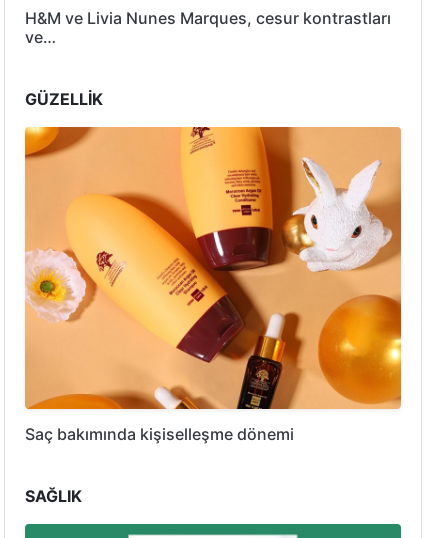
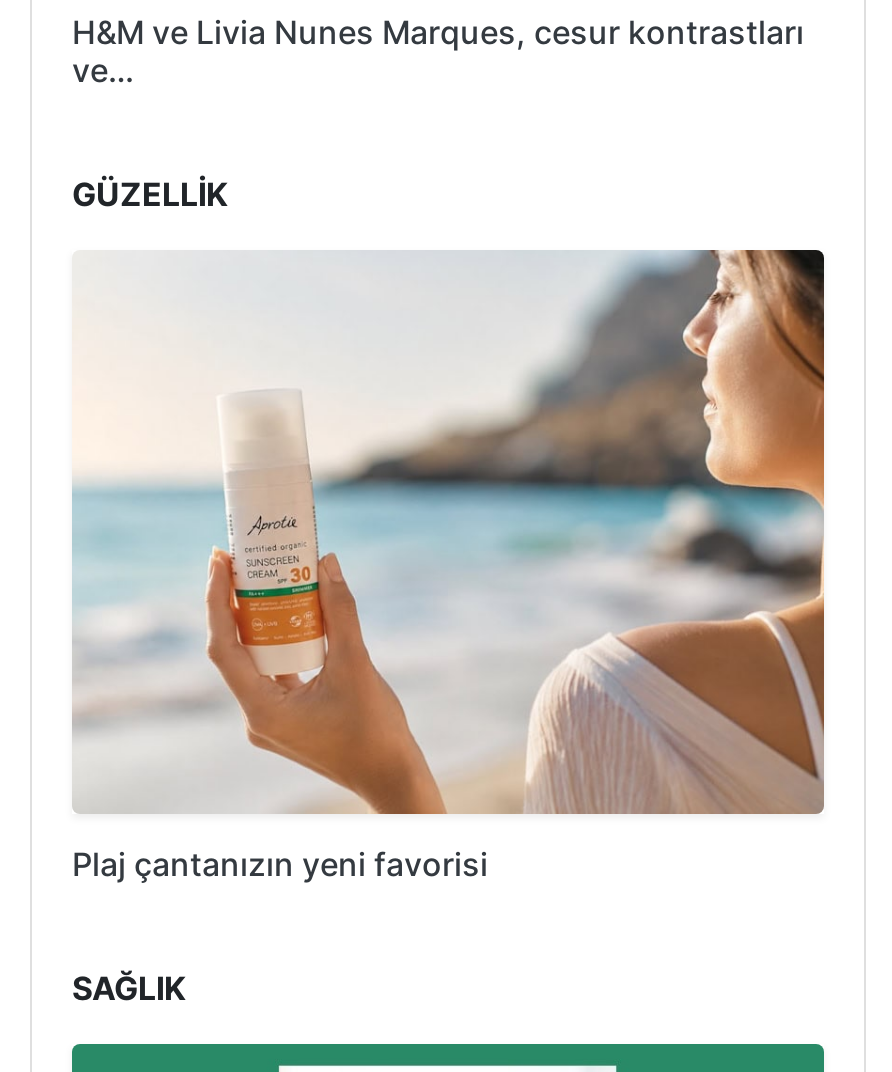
- [image]
- Saç bakımında kişiselleşme dönemi
+ [image]
+ Plaj çantanızın yeni favorisi
